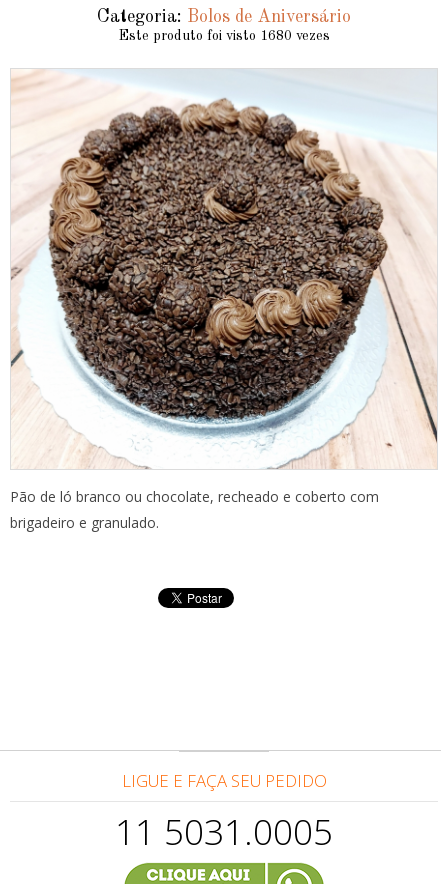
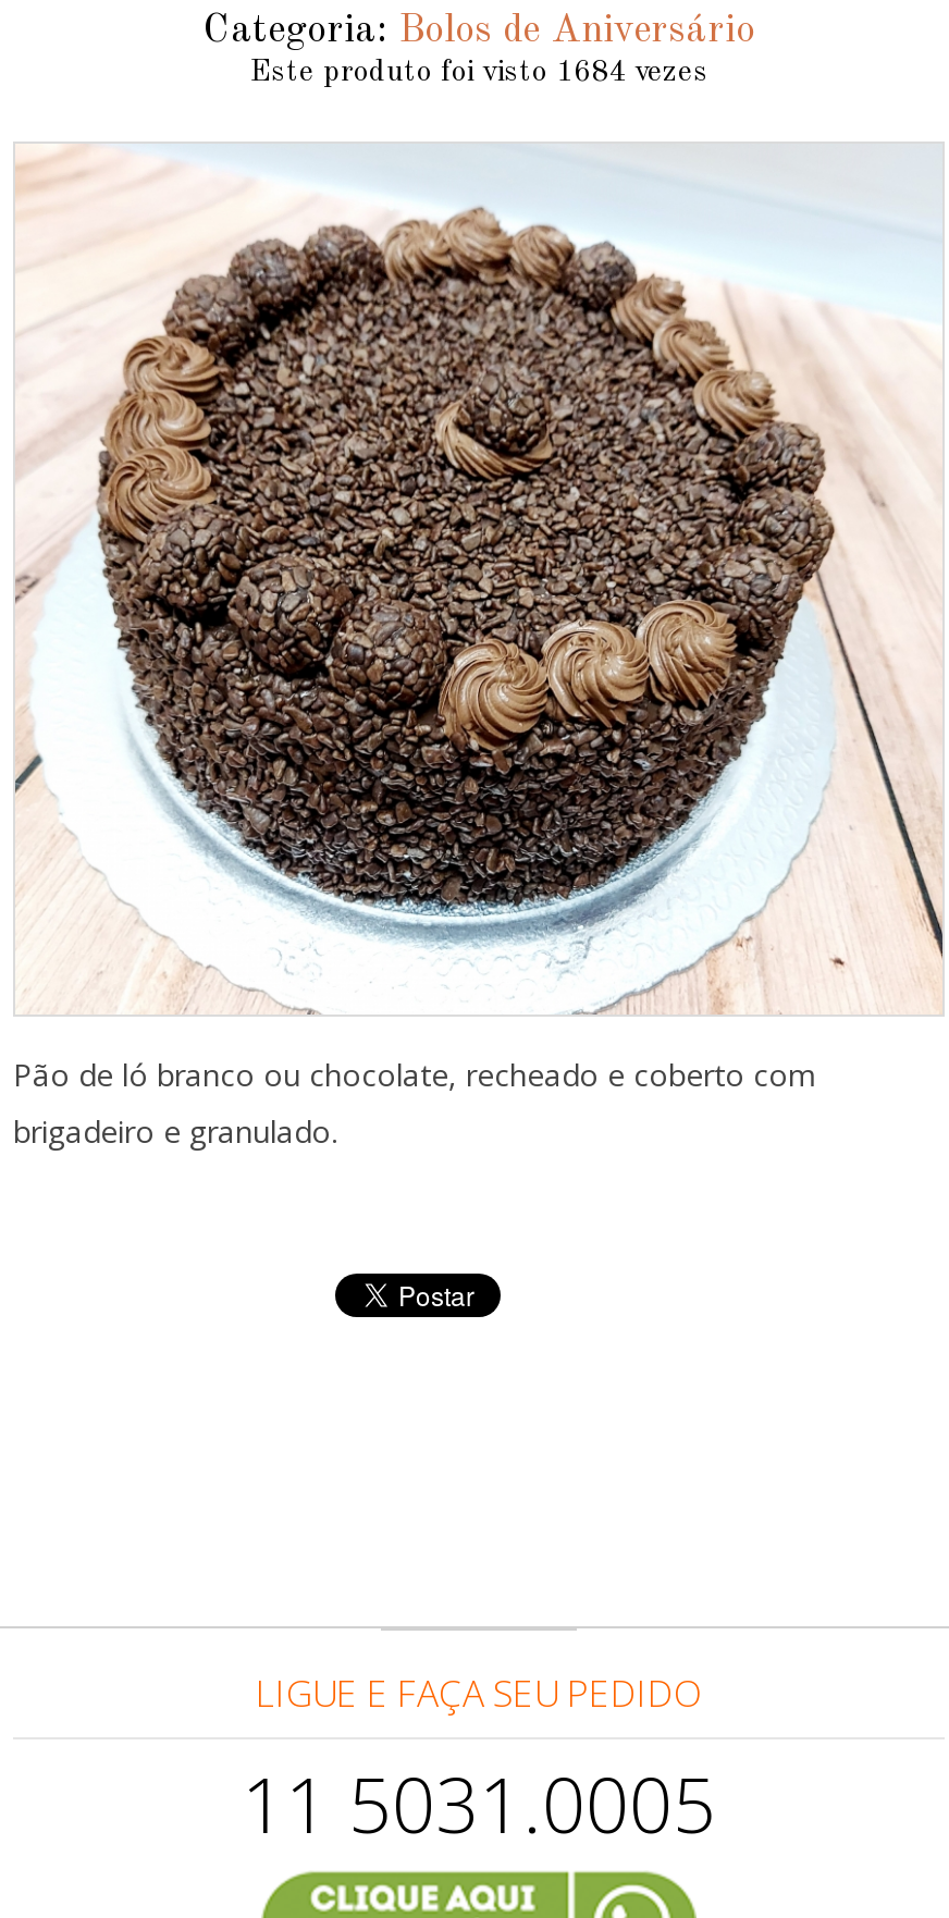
- Este produto foi visto 1680 vezes
+ Este produto foi visto 1684 vezes
